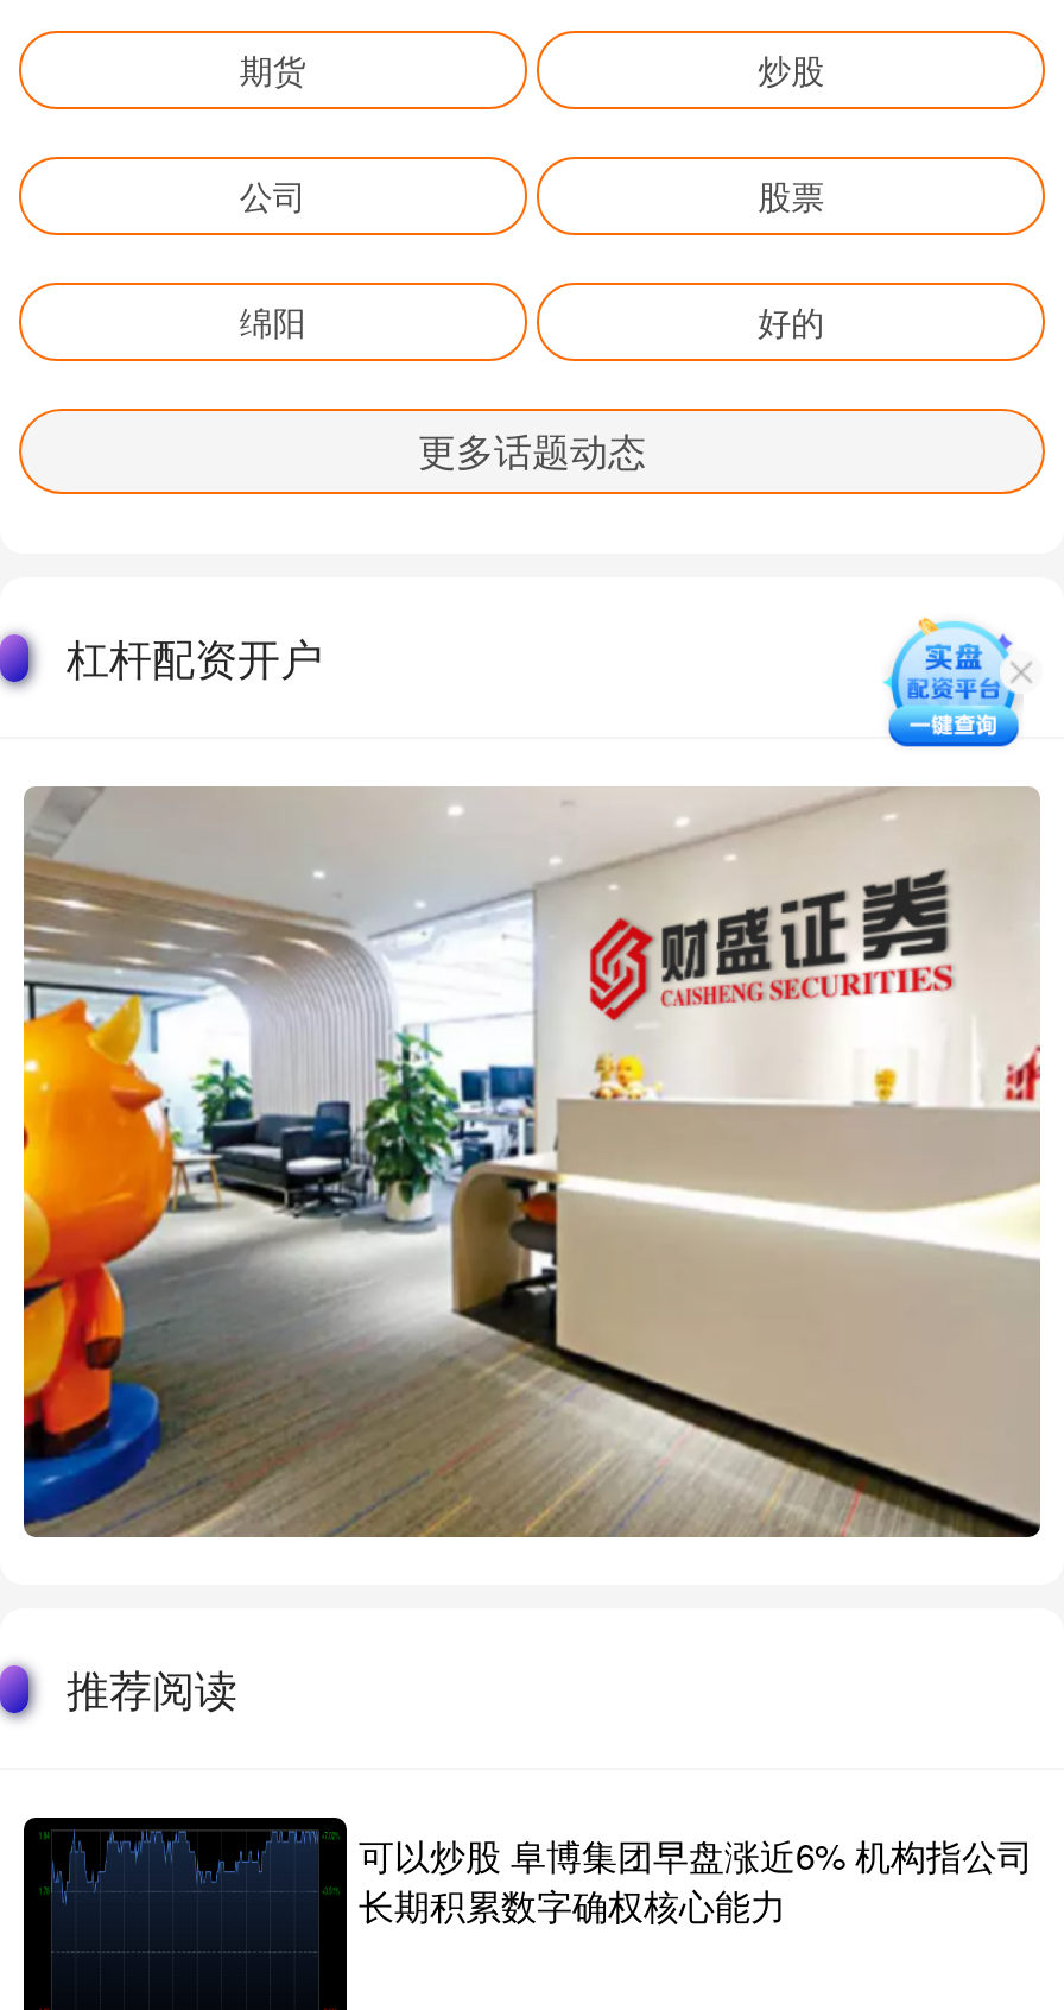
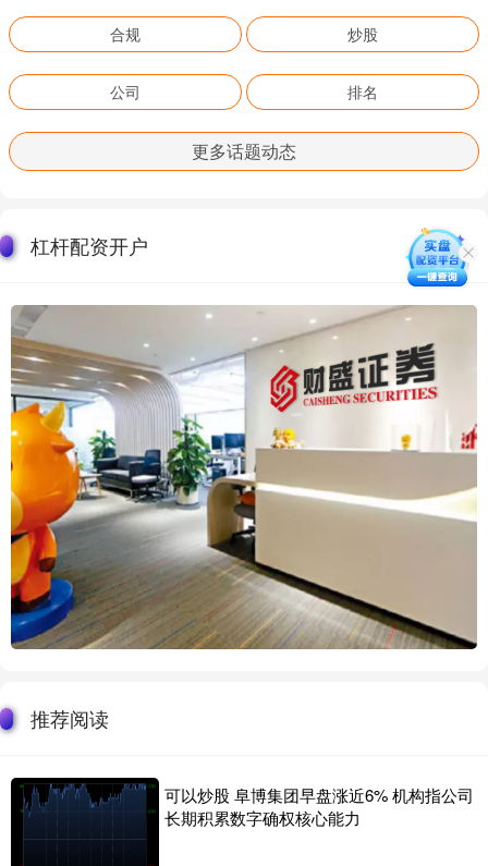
- 期货
+ 合规

- 股票
- 绵阳
- 好的
+ 排名
